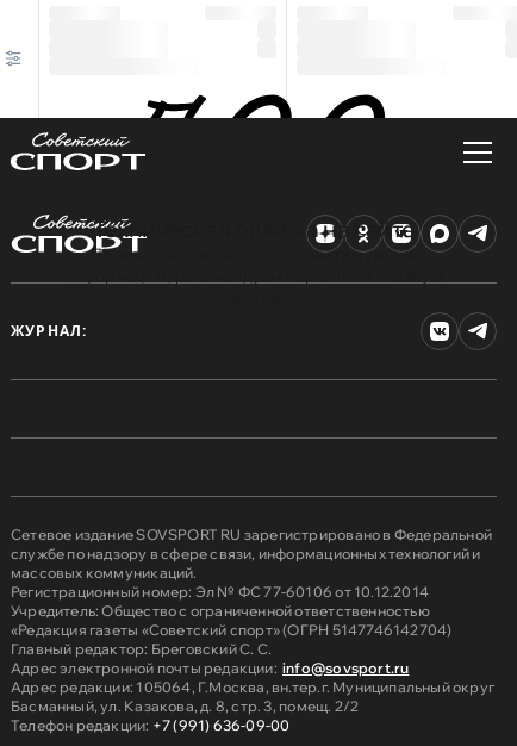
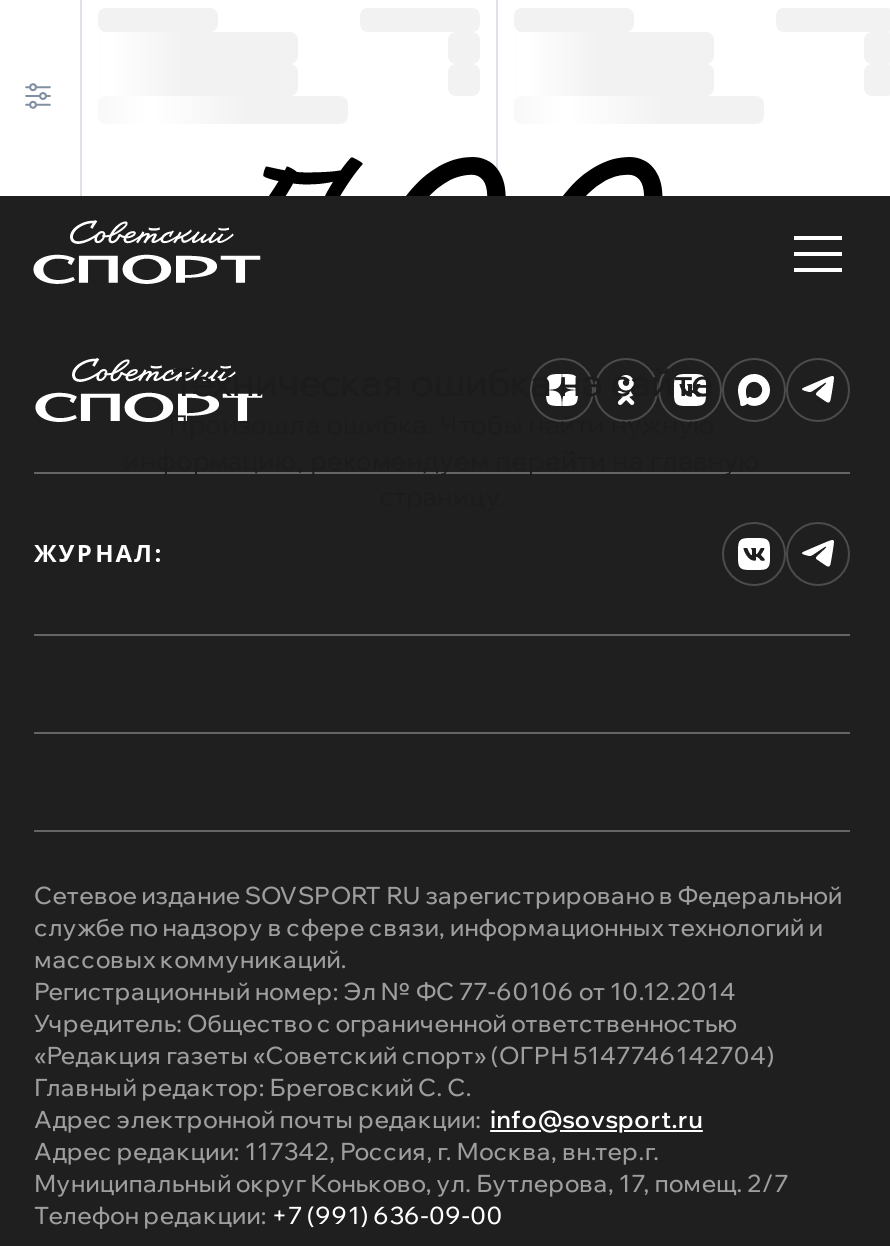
- Адрес редакции: 105064, Г.Москва, вн.тер.г. Муниципальный округ
- Басманный, ул. Казакова, д. 8, стр. 3, помещ. 2/2
+ Адрес редакции: 117342, Россия, г. Москва, вн.тер.г.
+ Муниципальный округ Коньково, ул. Бутлерова, 17, помещ. 2/7
